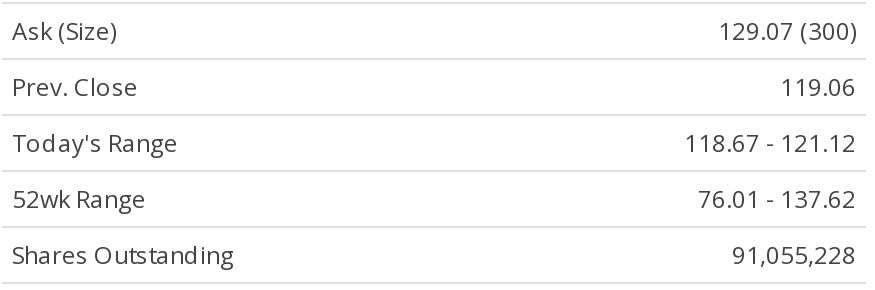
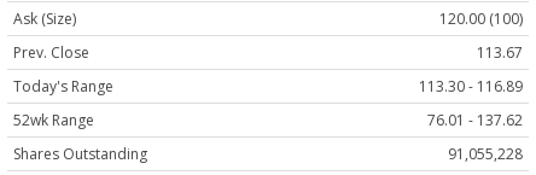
- 129.07 (300)
+ 120.00 (100)

- 119.06
+ 113.67

- 118.67 - 121.12
+ 113.30 - 116.89
